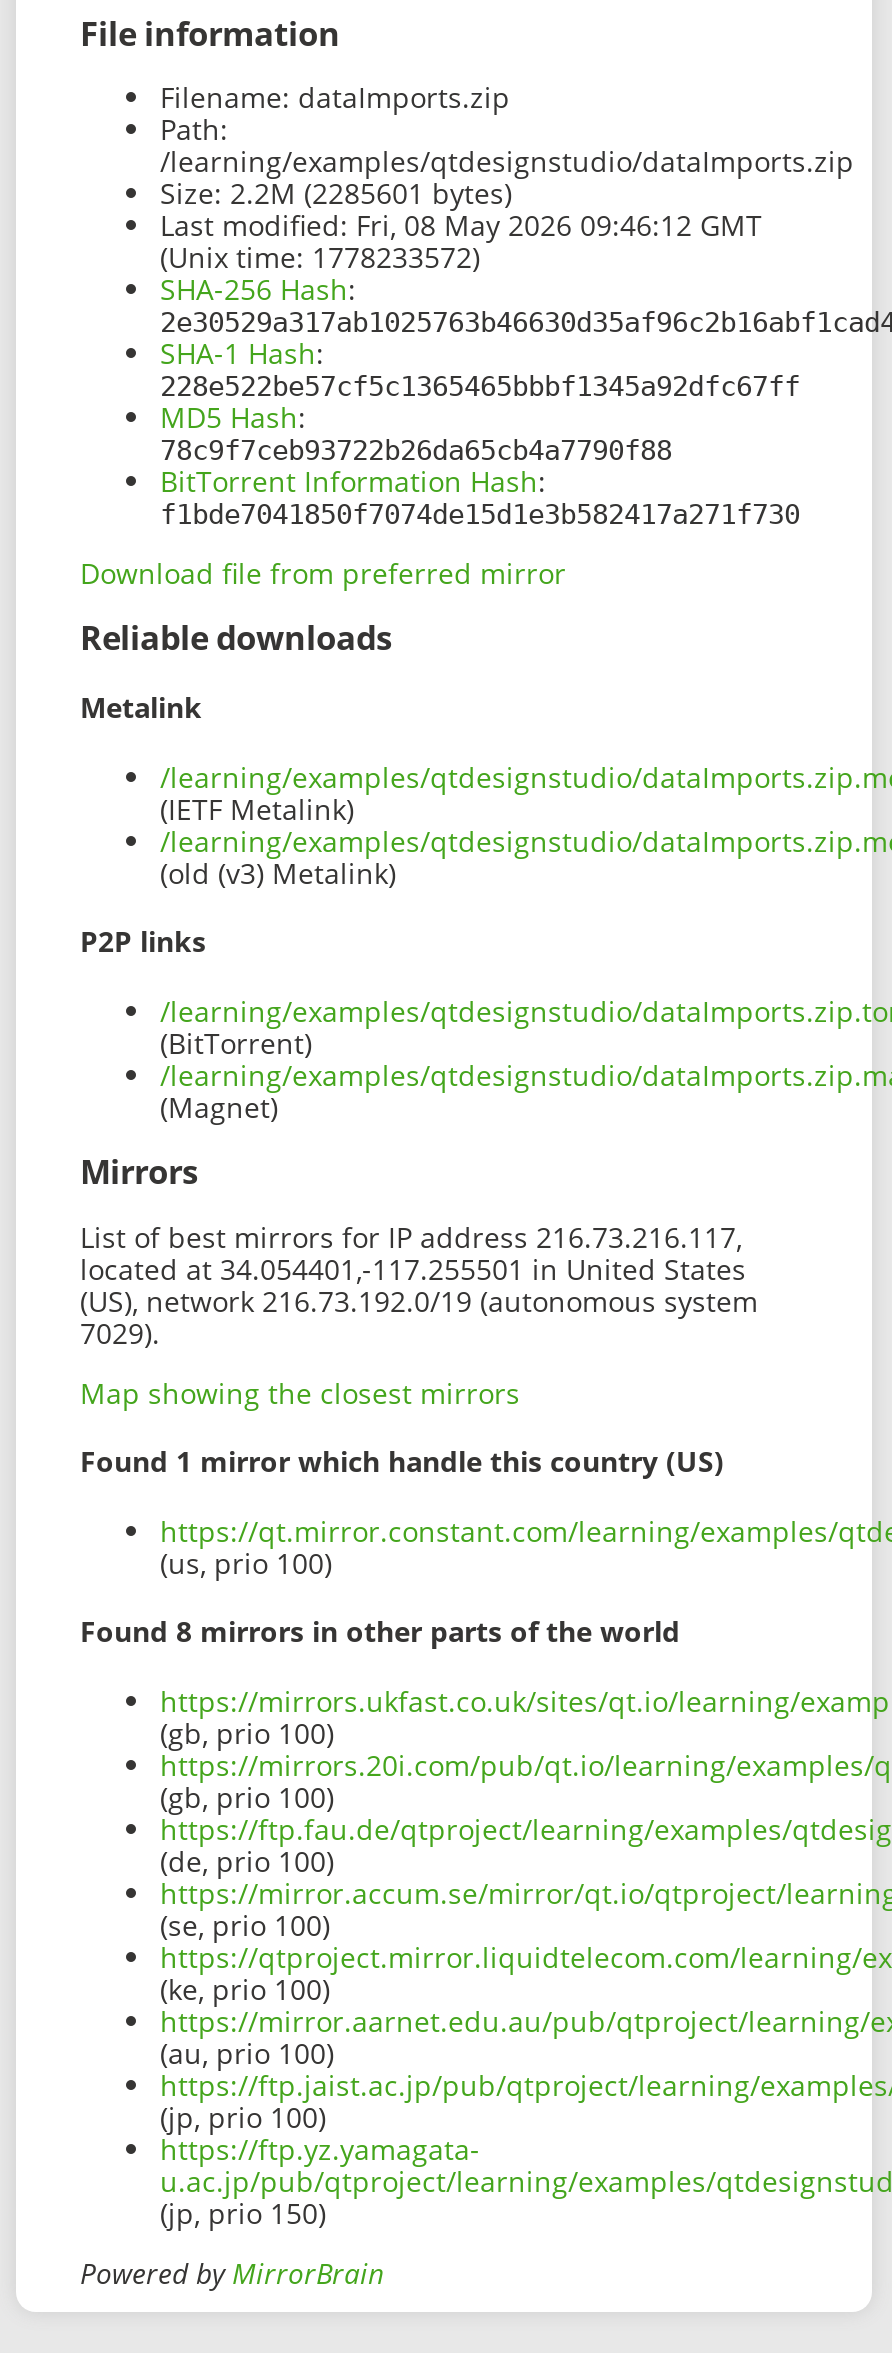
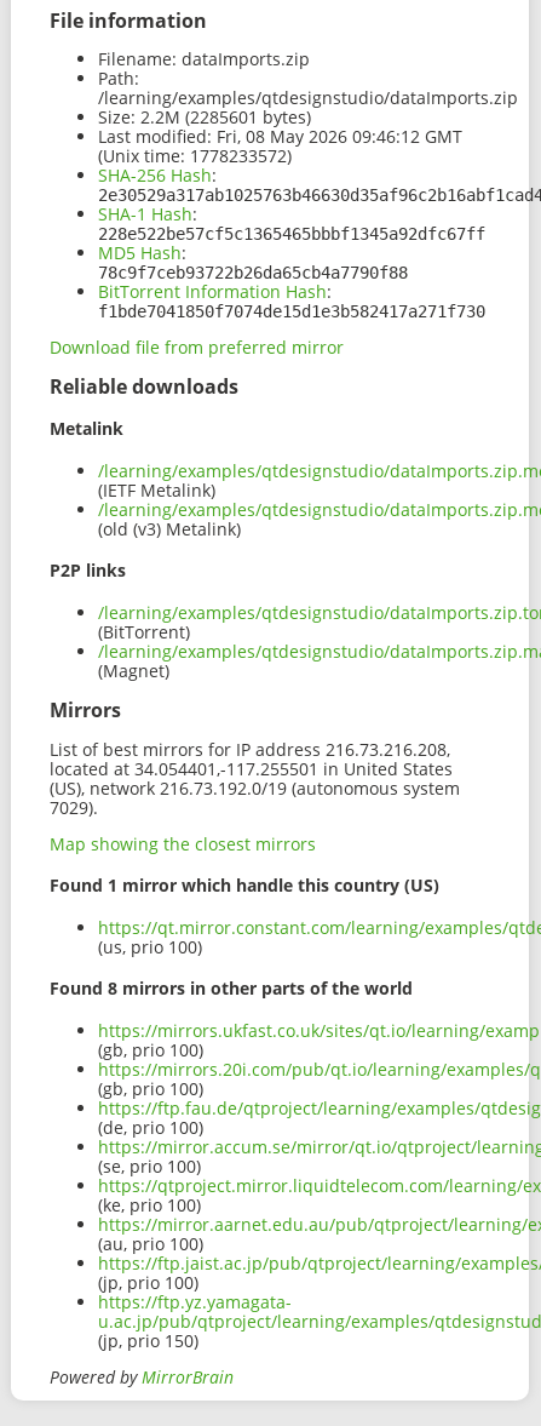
- List of best mirrors for IP address 216.73.216.117,
+ List of best mirrors for IP address 216.73.216.208,
